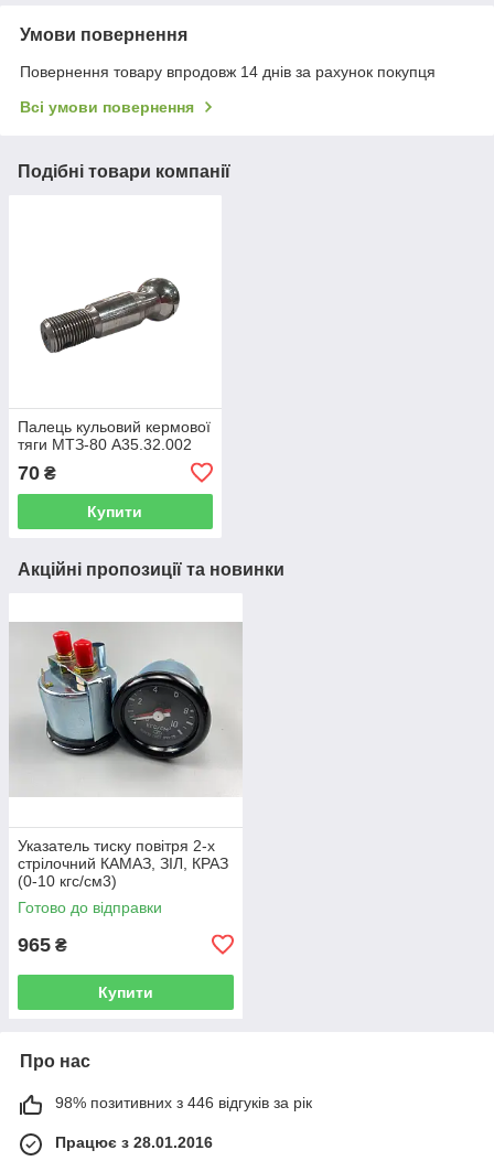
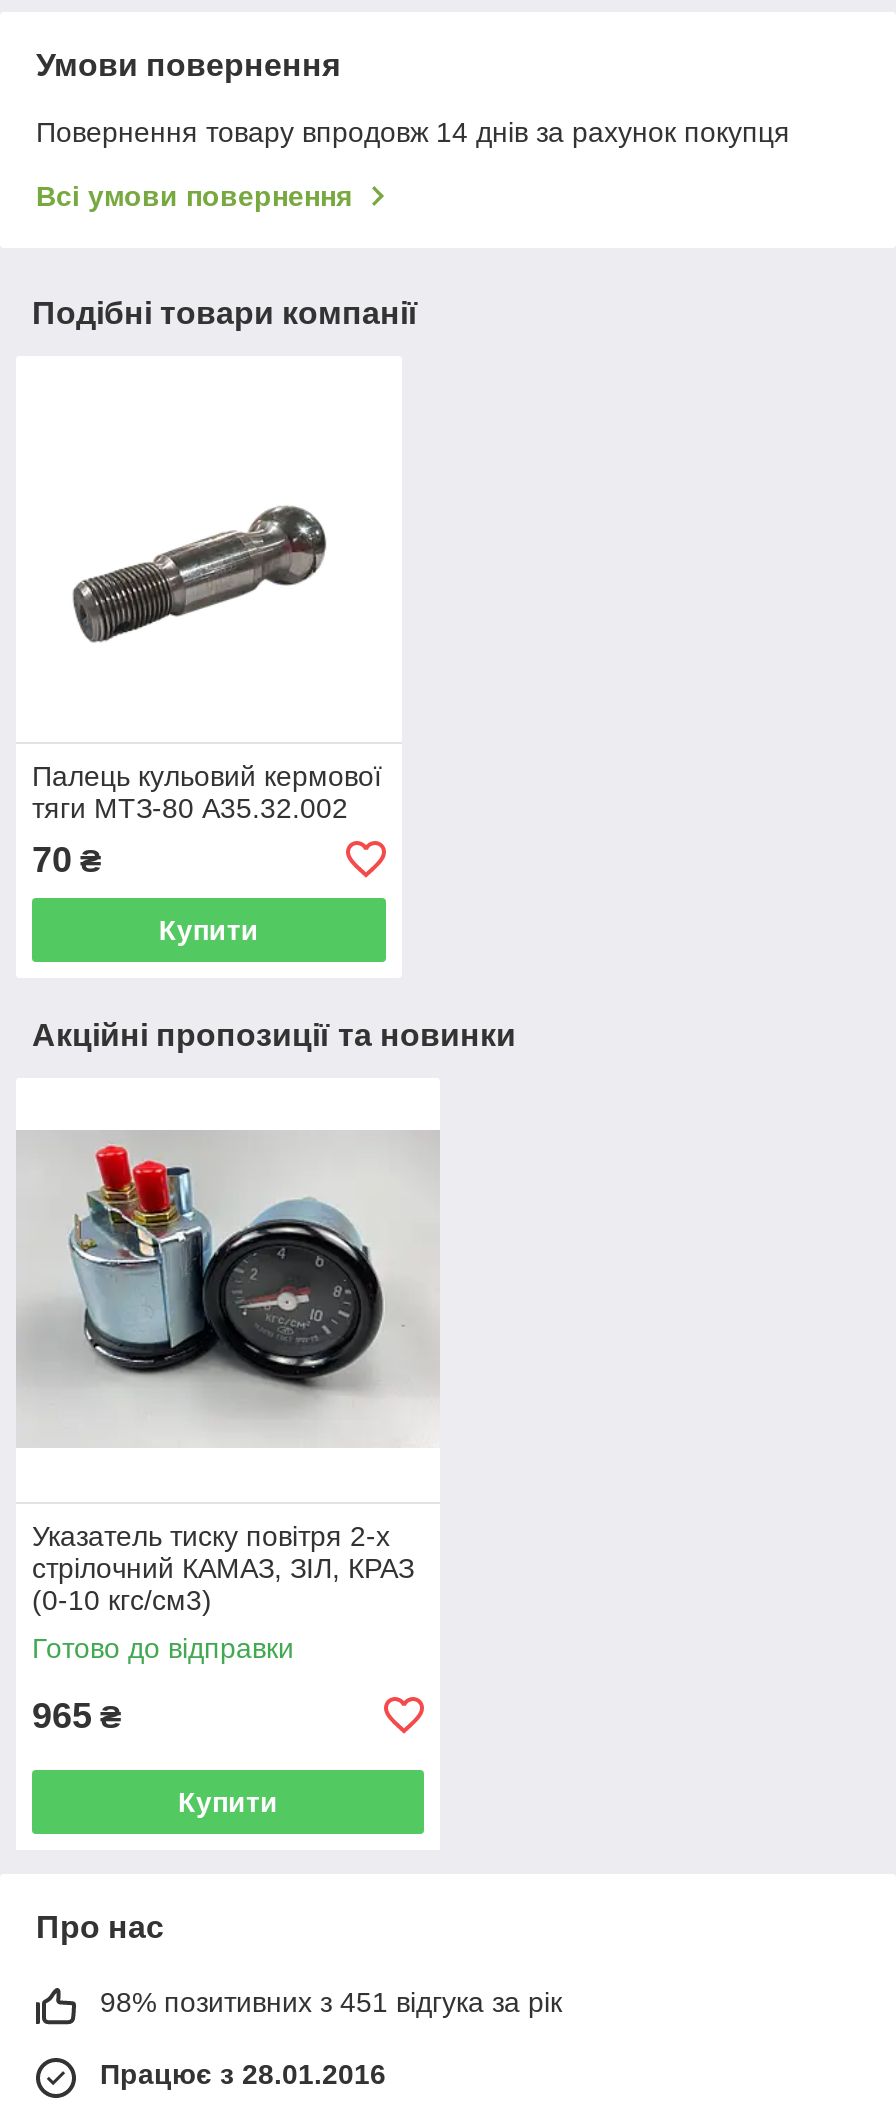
- 98% позитивних з 446 відгуків за рік
+ 98% позитивних з 451 відгука за рік
